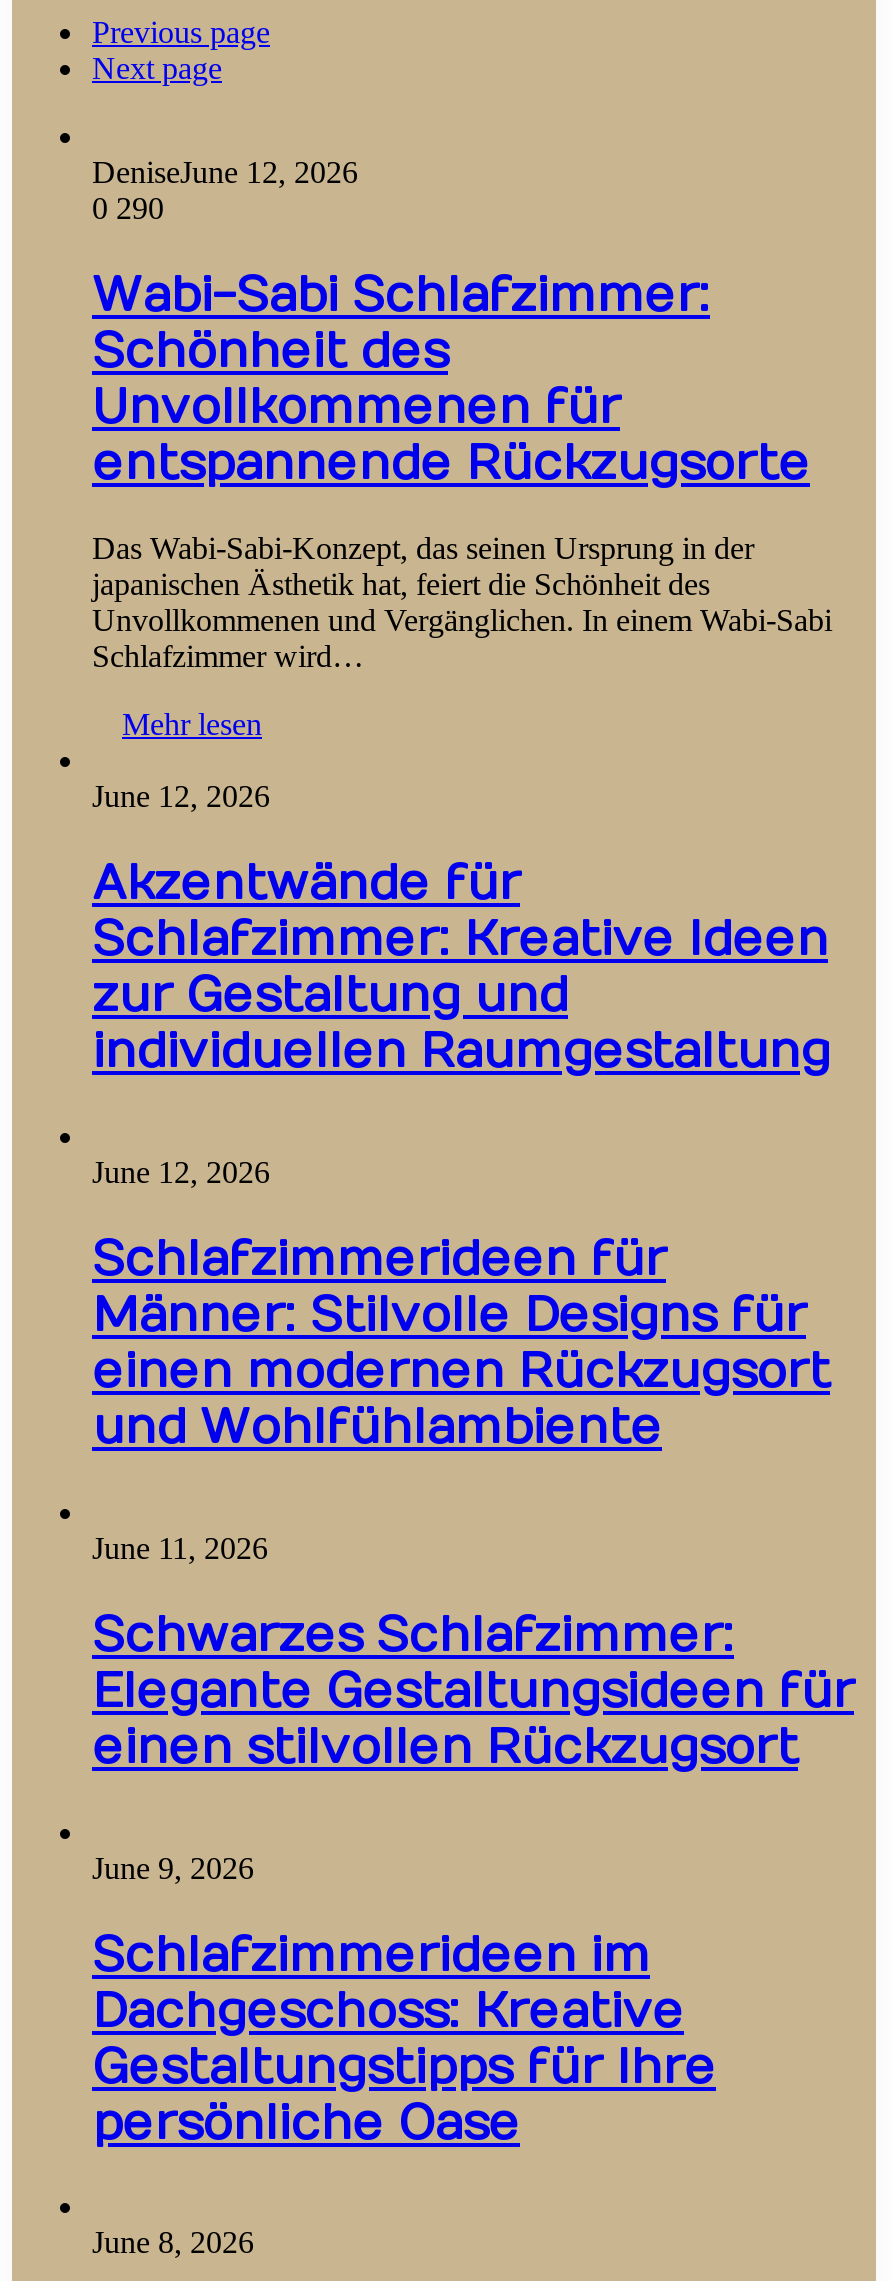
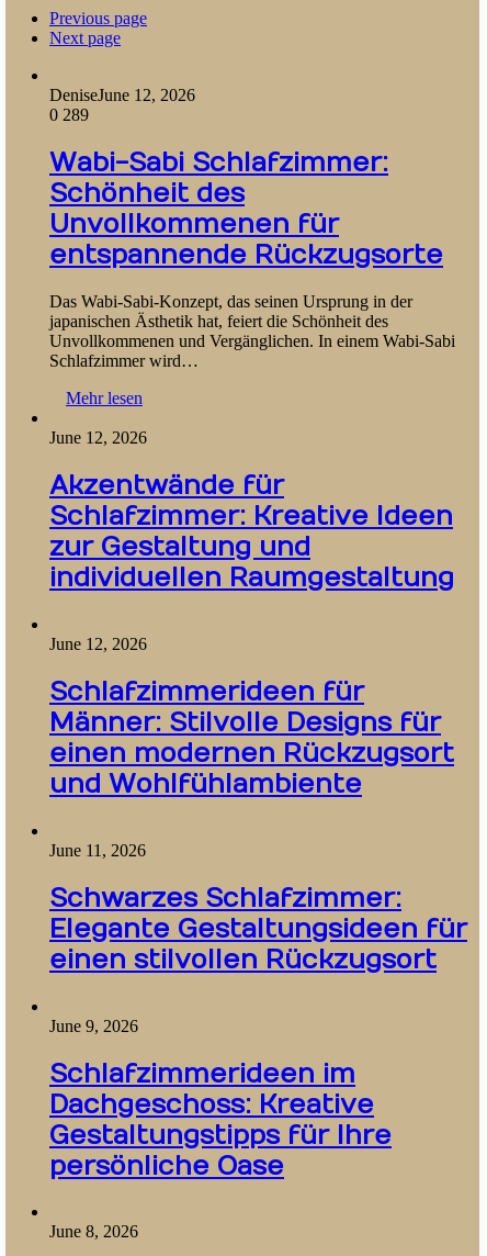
- 0 290
+ 0 289
